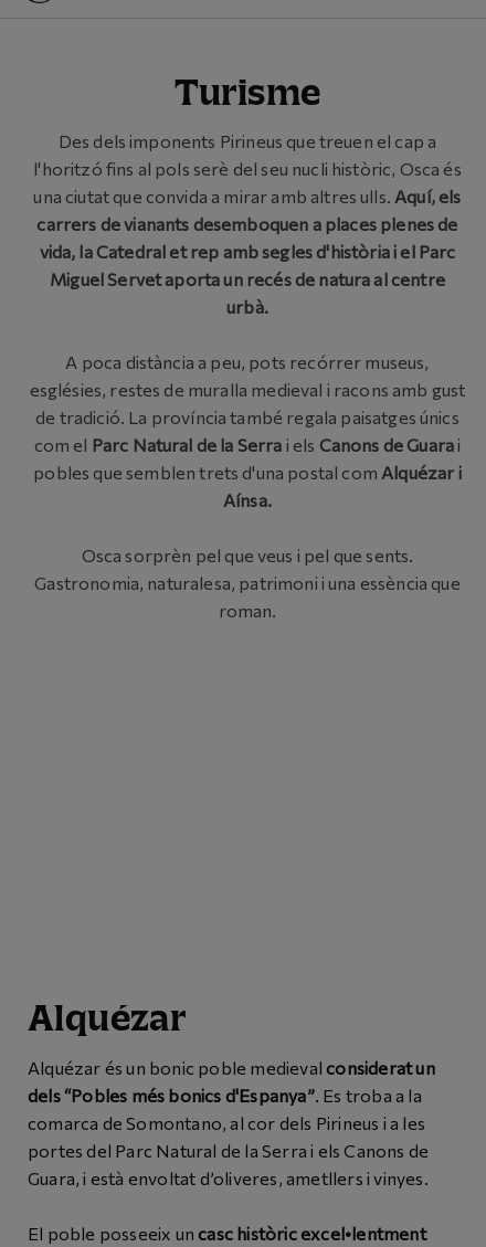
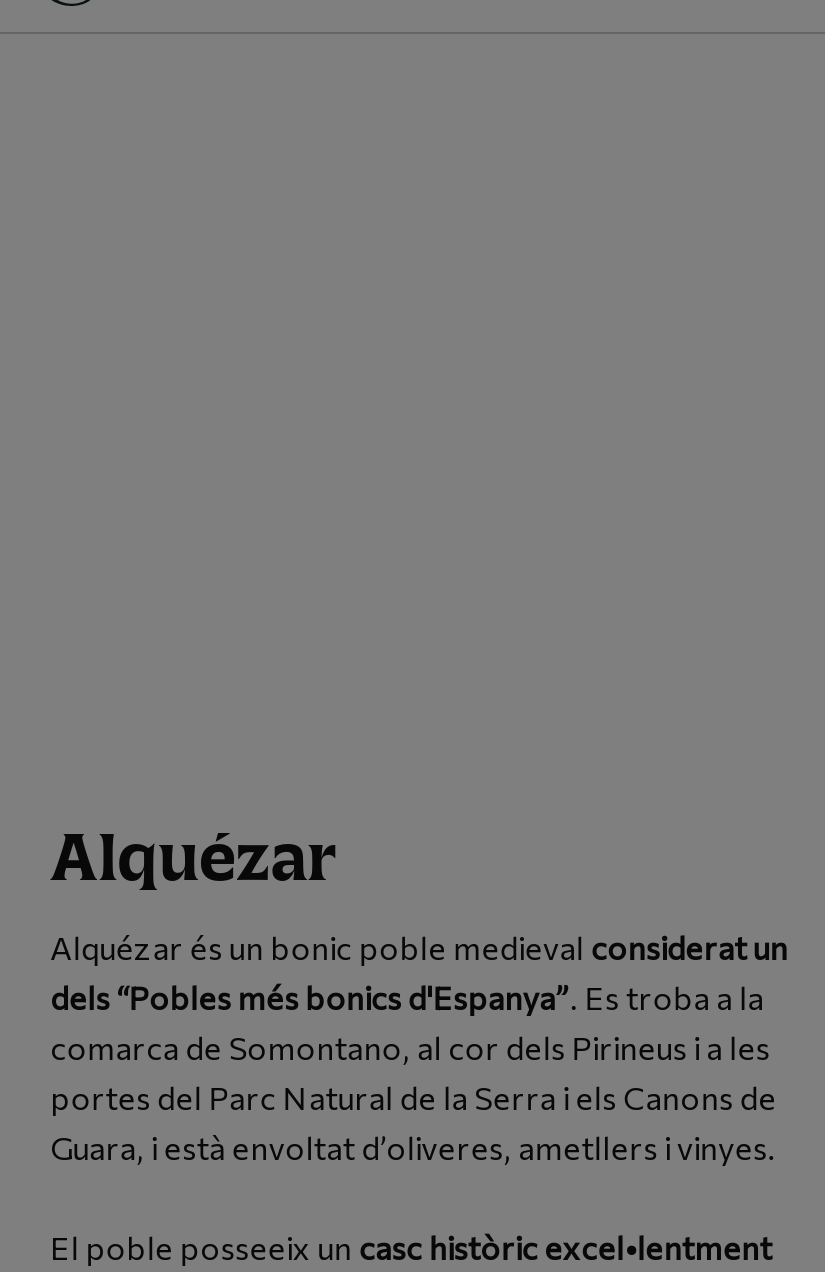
- Turisme
- Des dels imponents Pirineus que treuen el cap a
- l'horitzó fins al pols serè del seu nucli històric, Osca és
- una ciutat que convida a mirar amb altres ulls. Aquí, els
- carrers de vianants desemboquen a places plenes de
- vida, la Catedral et rep amb segles d'història i el Parc
- Miguel Servet aporta un recés de natura al centre
- urbà.
- A poca distància a peu, pots recórrer museus,
- esglésies, restes de muralla medieval i racons amb gust
- de tradició. La província també regala paisatges únics
- com el Parc Natural de la Serra i els Canons de Guara i
- pobles que semblen trets d'una postal com Alquézar i
- Aínsa.
- Osca sorprèn pel que veus i pel que sents.
- Gastronomia, naturalesa, patrimoni i una essència que
- roman.
